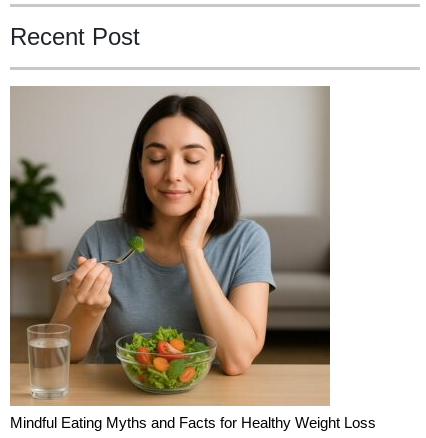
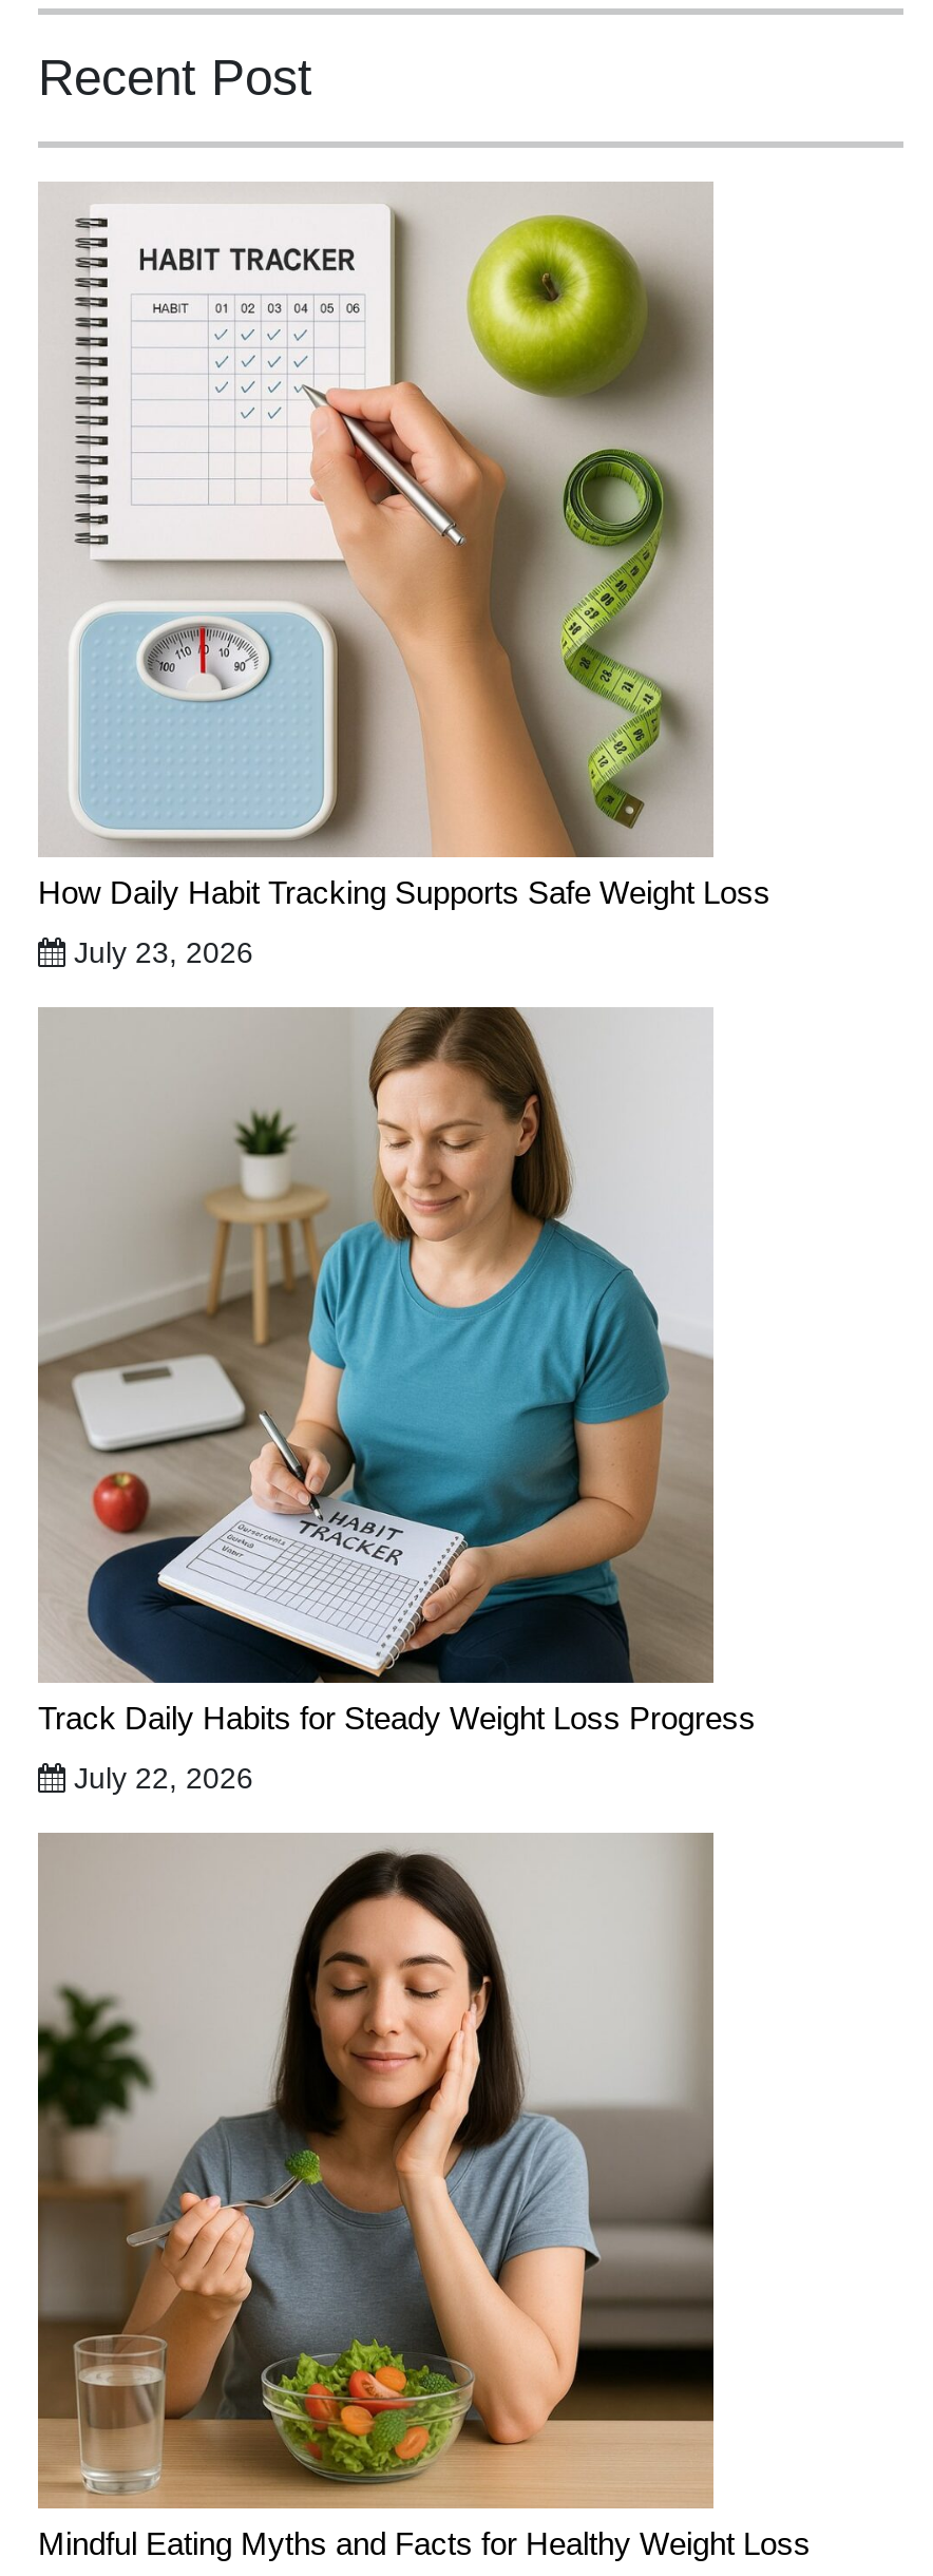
+ [image]
+ Track Daily Habits for Steady Weight Loss Progress
+ July 22, 2026

+ [image]
+ How Daily Habit Tracking Supports Safe Weight Loss
+ July 23, 2026
